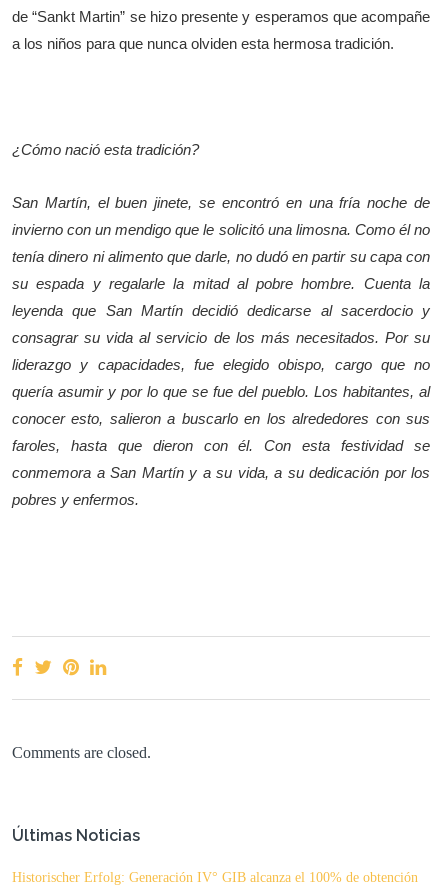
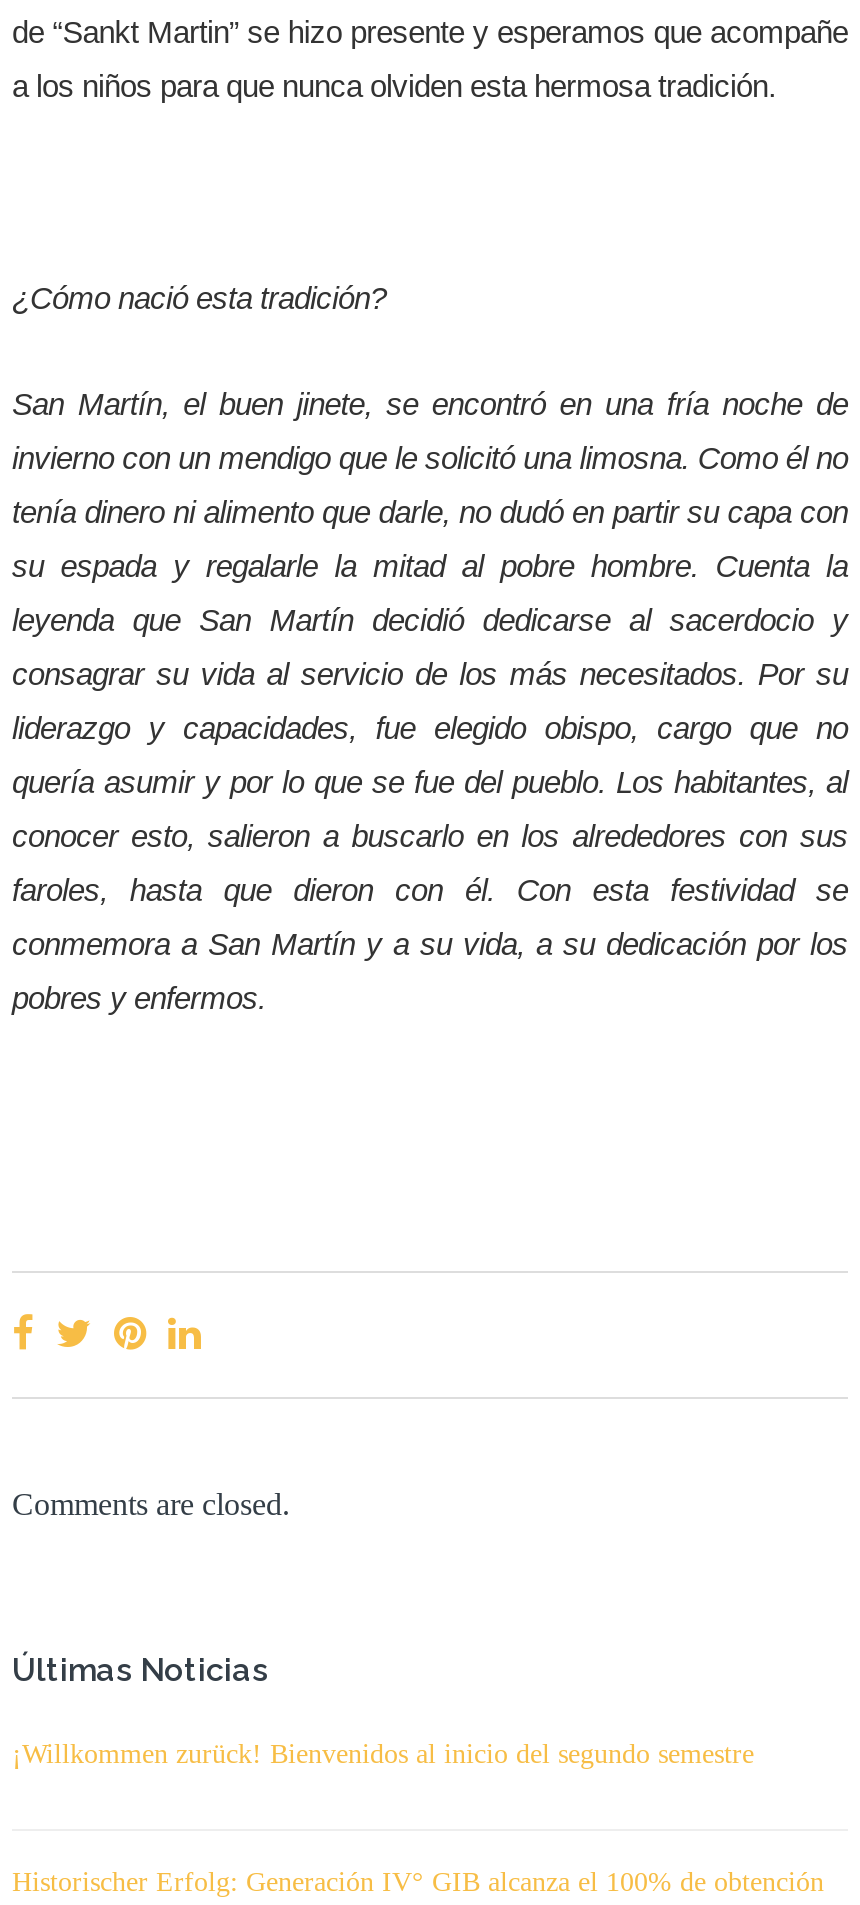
+ ¡Willkommen zurück! Bienvenidos al inicio del segundo semestre
